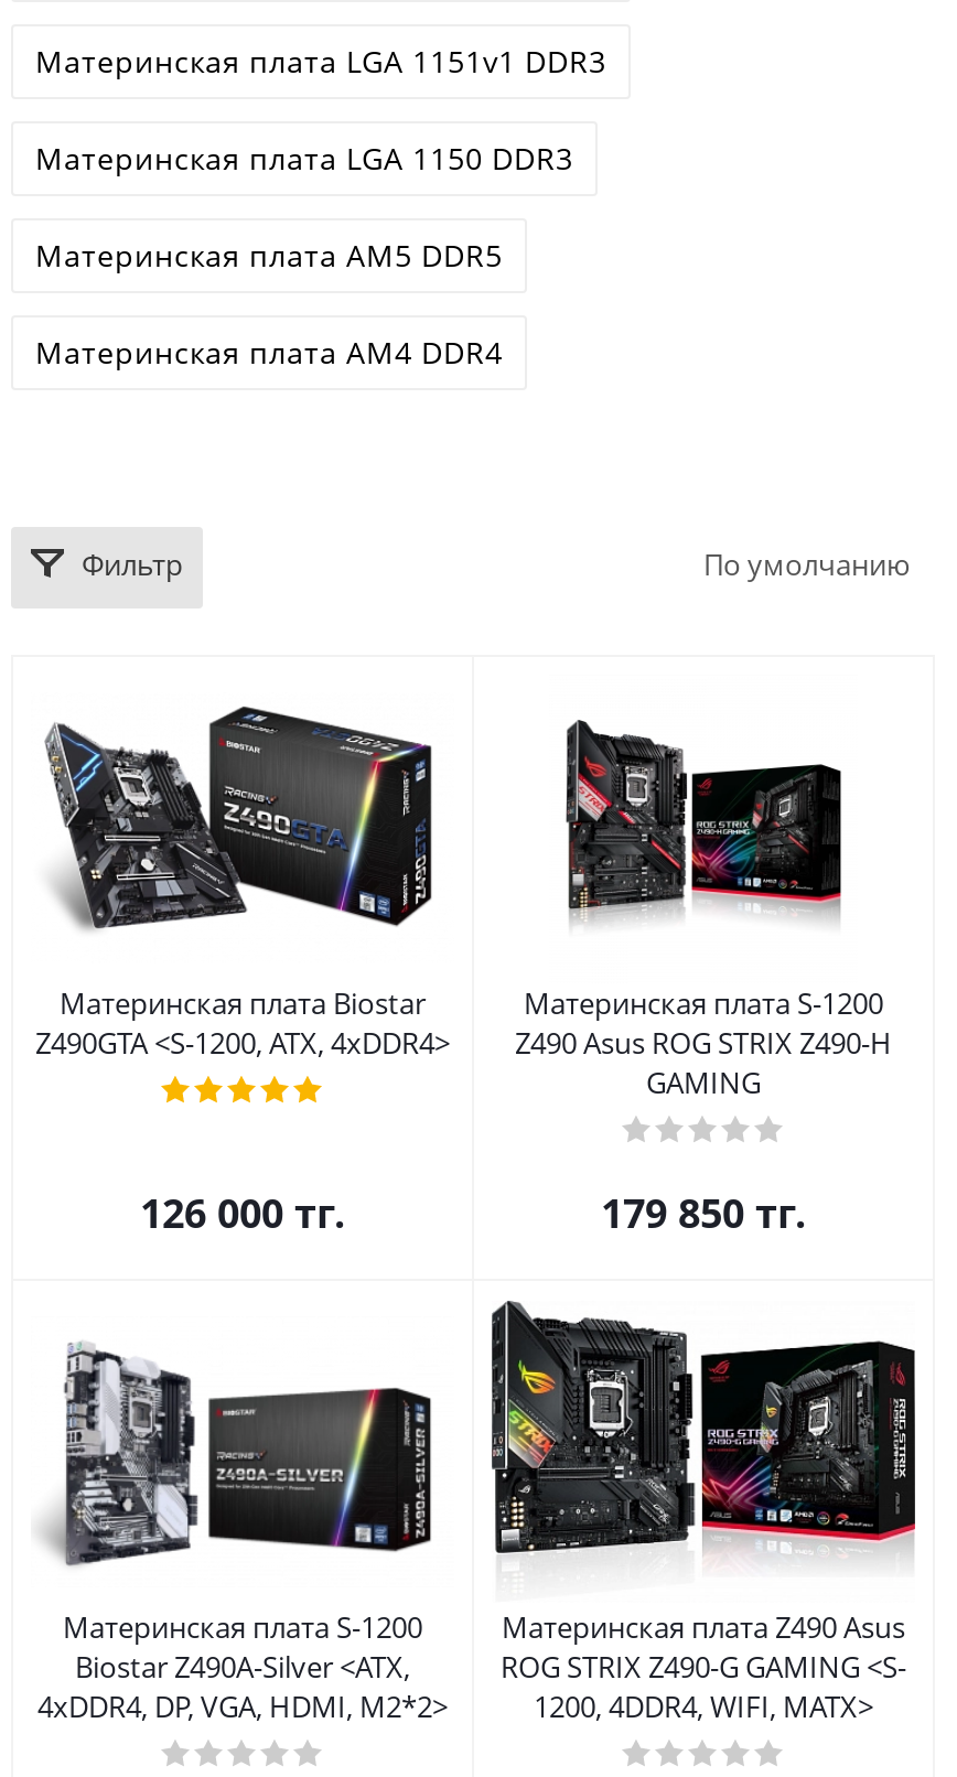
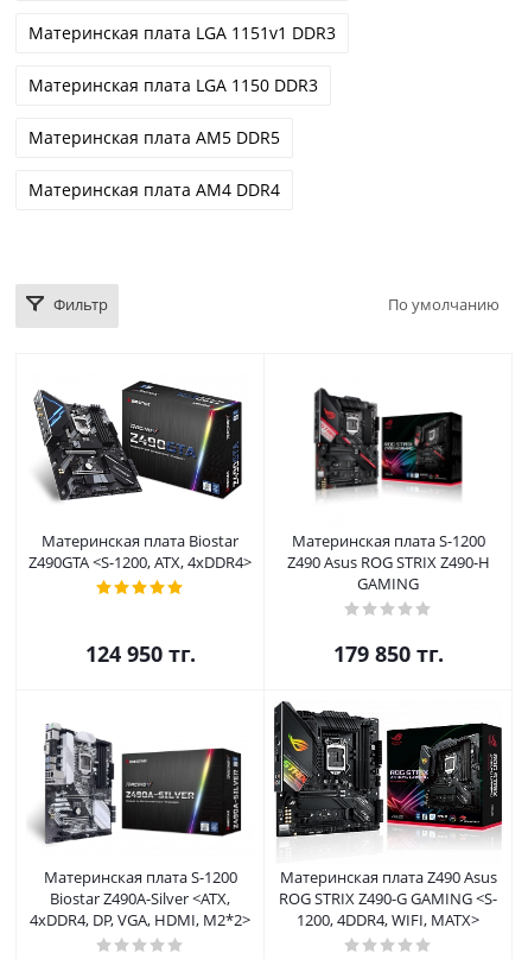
- 126 000 тг.
+ 124 950 тг.
